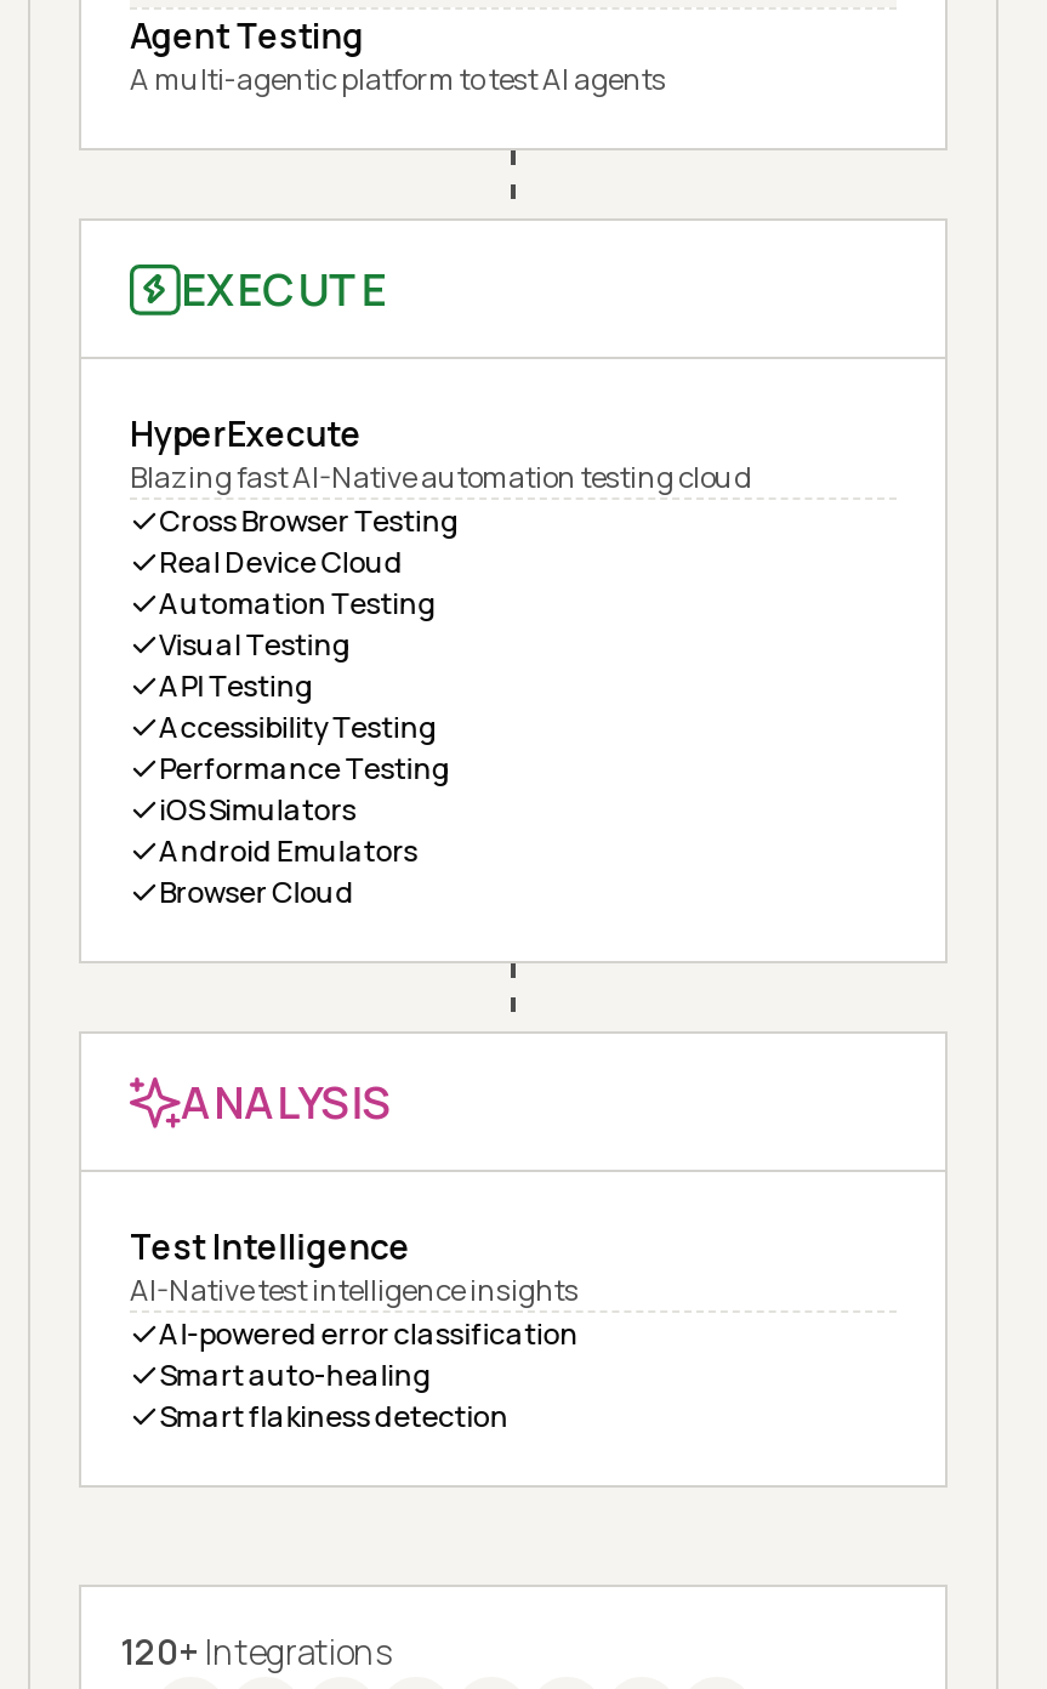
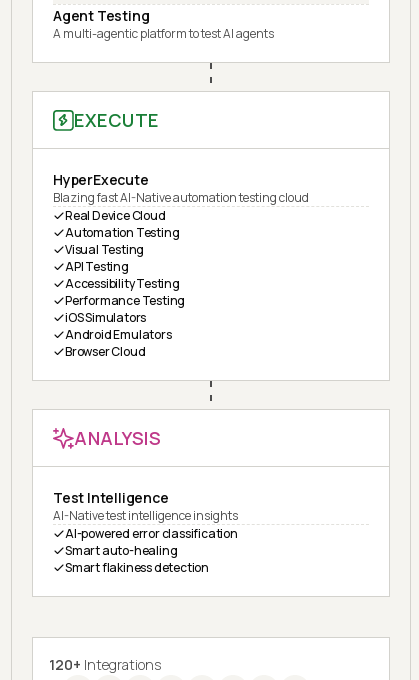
- Cross Browser Testing
